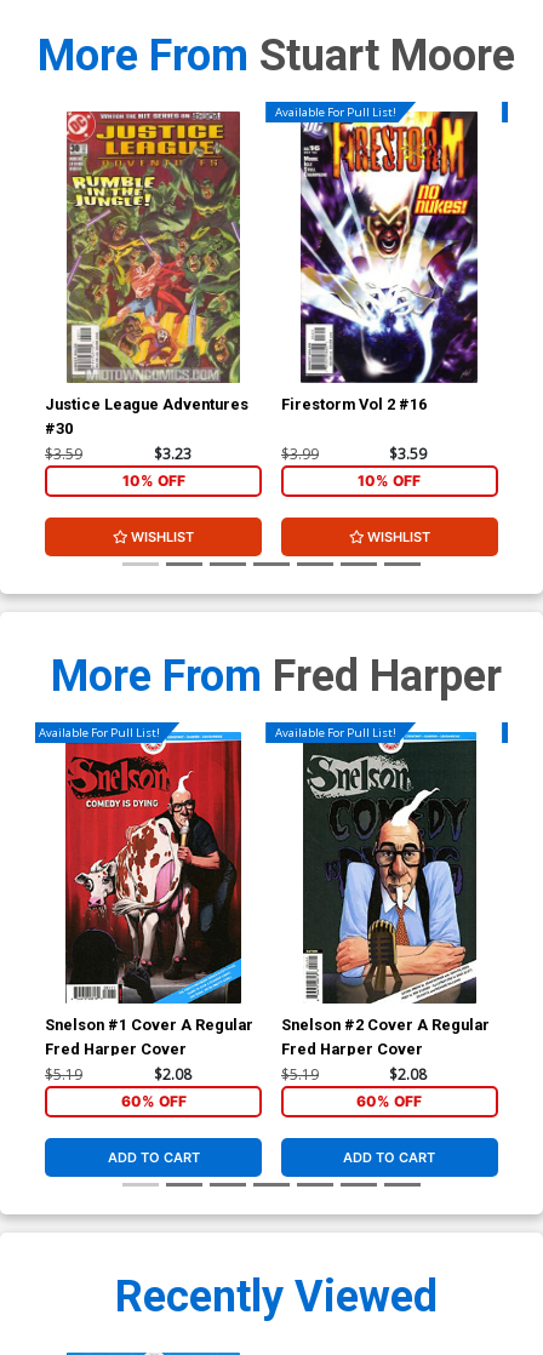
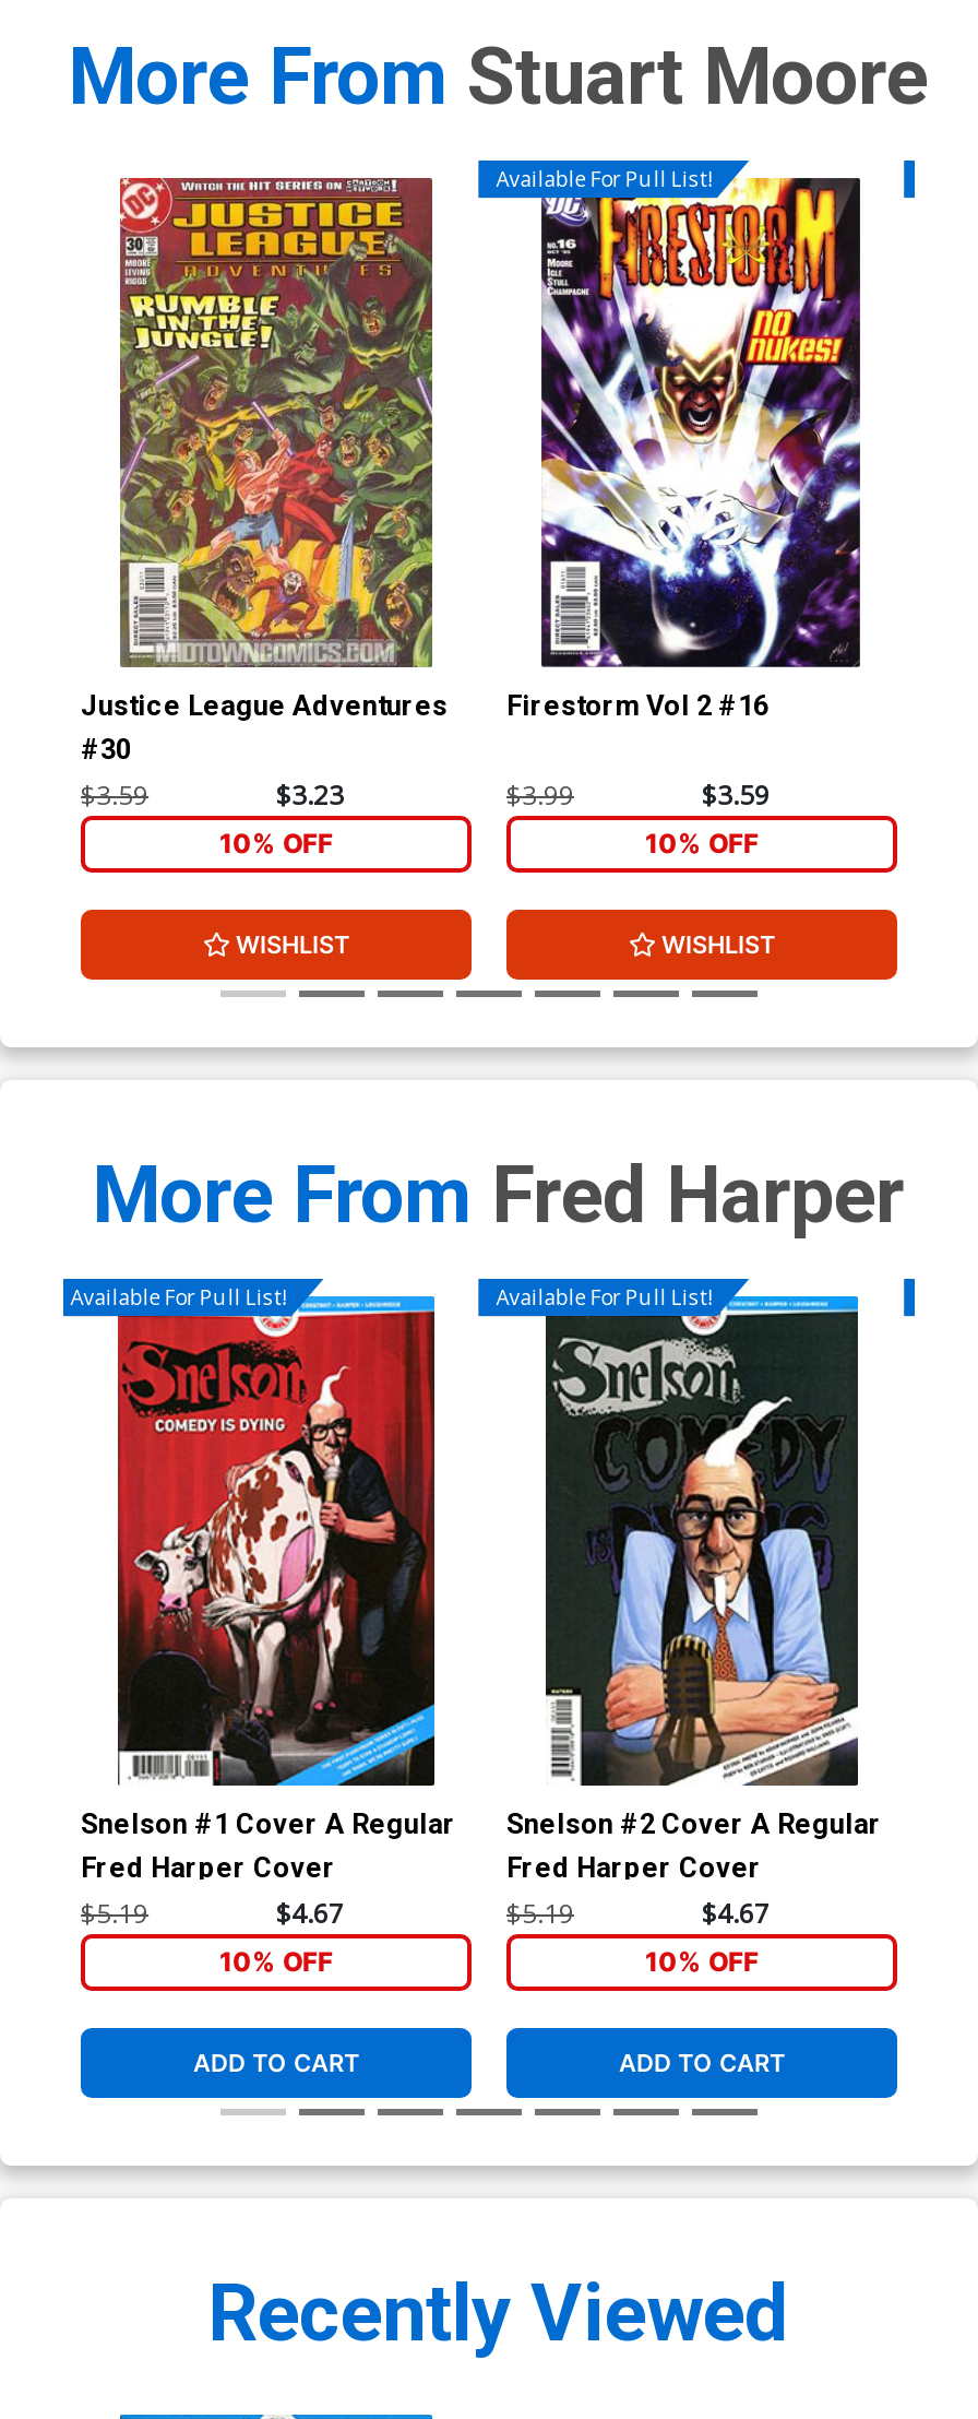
- $2.08
+ $4.67

- $2.08
+ $4.67

- 60% OFF
+ 10% OFF

- 60% OFF
+ 10% OFF
